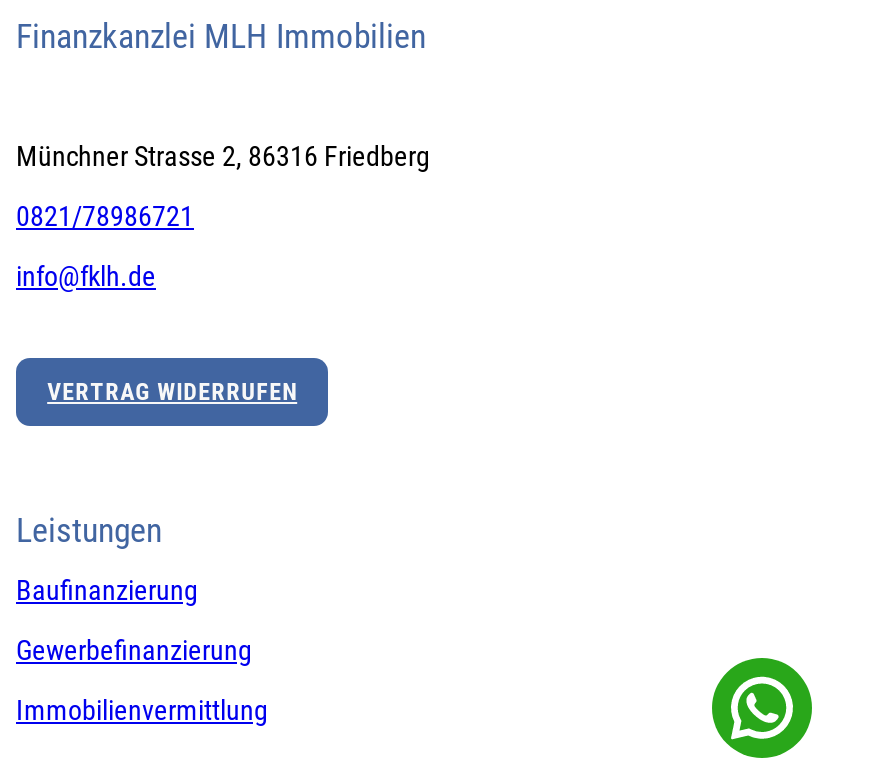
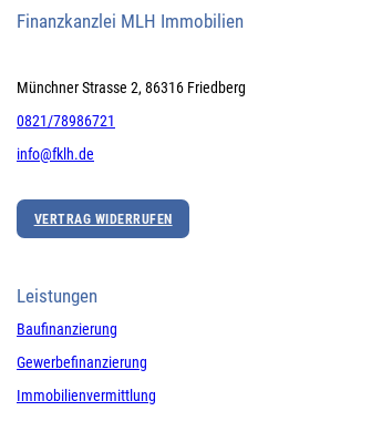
- [image]
